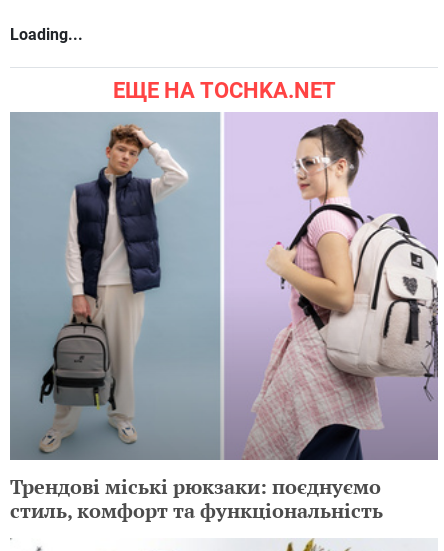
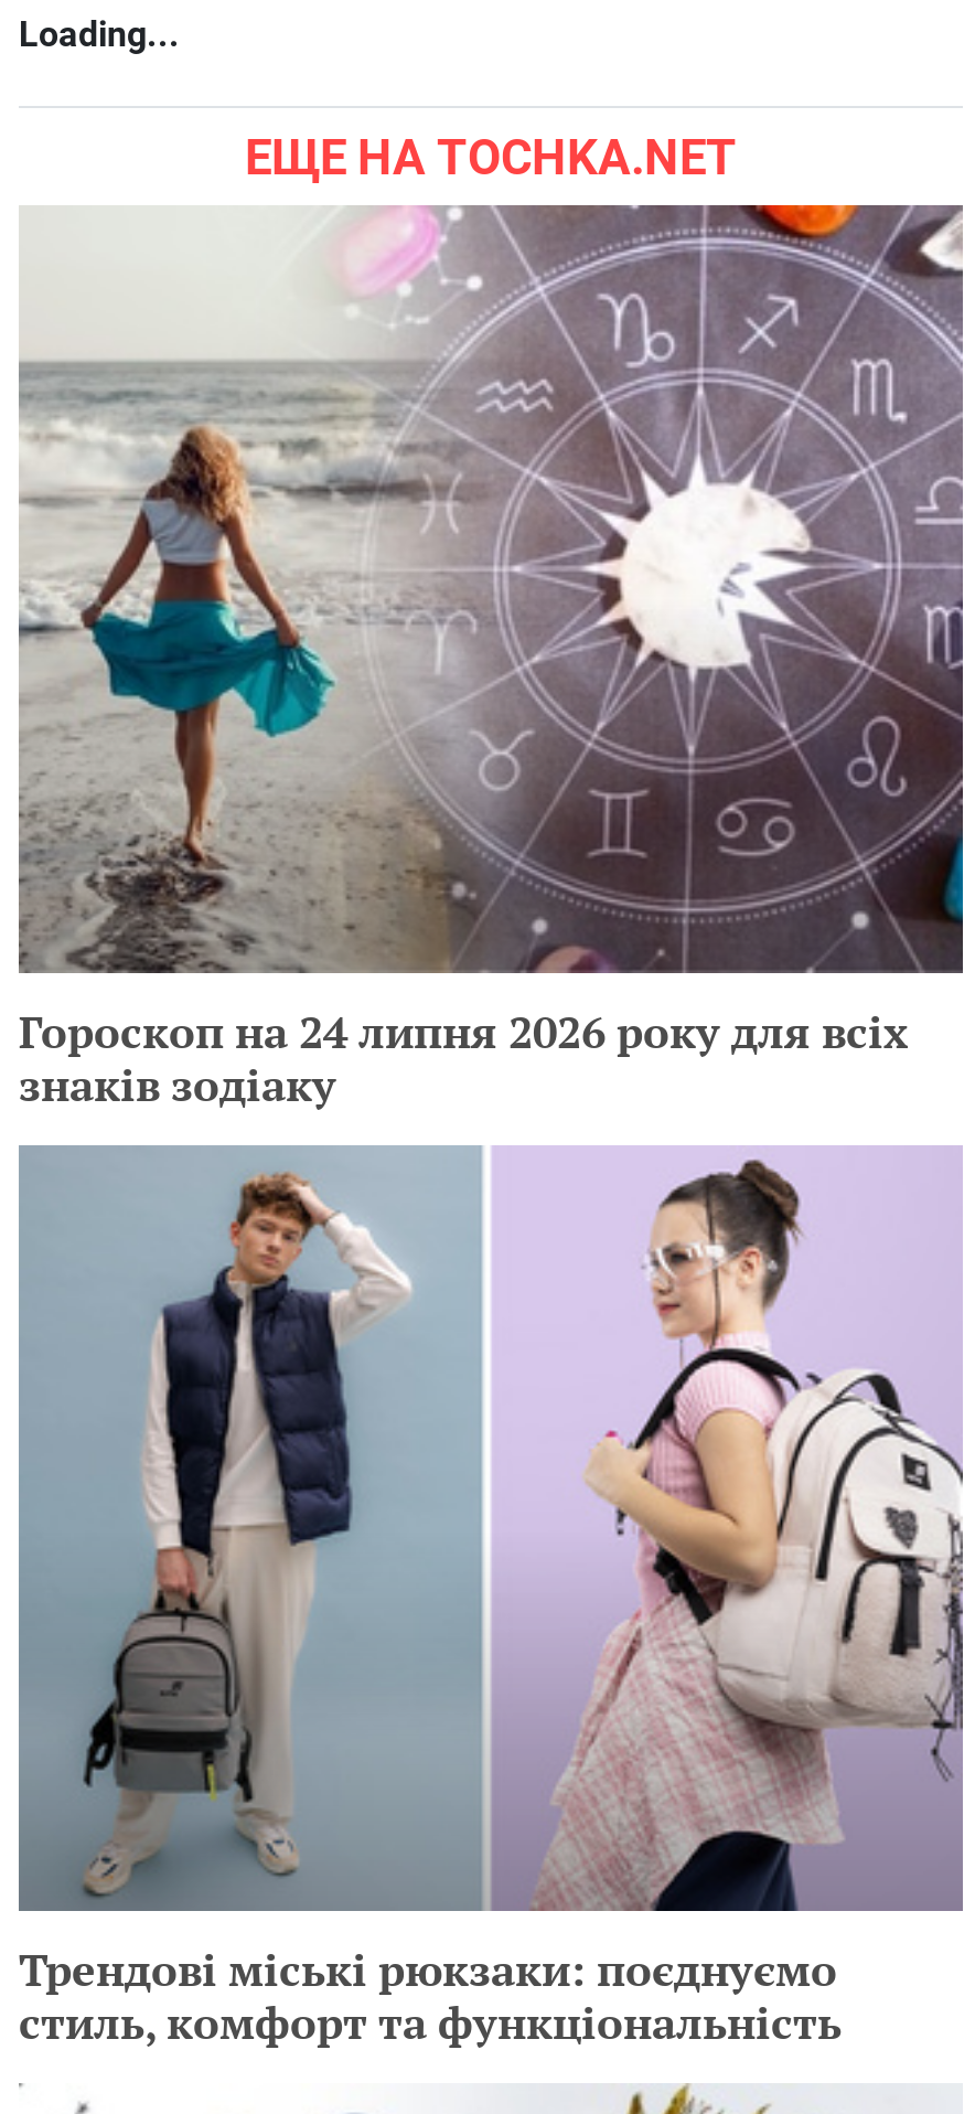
+ [image]
+ Гороскоп на 24 липня 2026 року для всіх
+ знаків зодіаку
